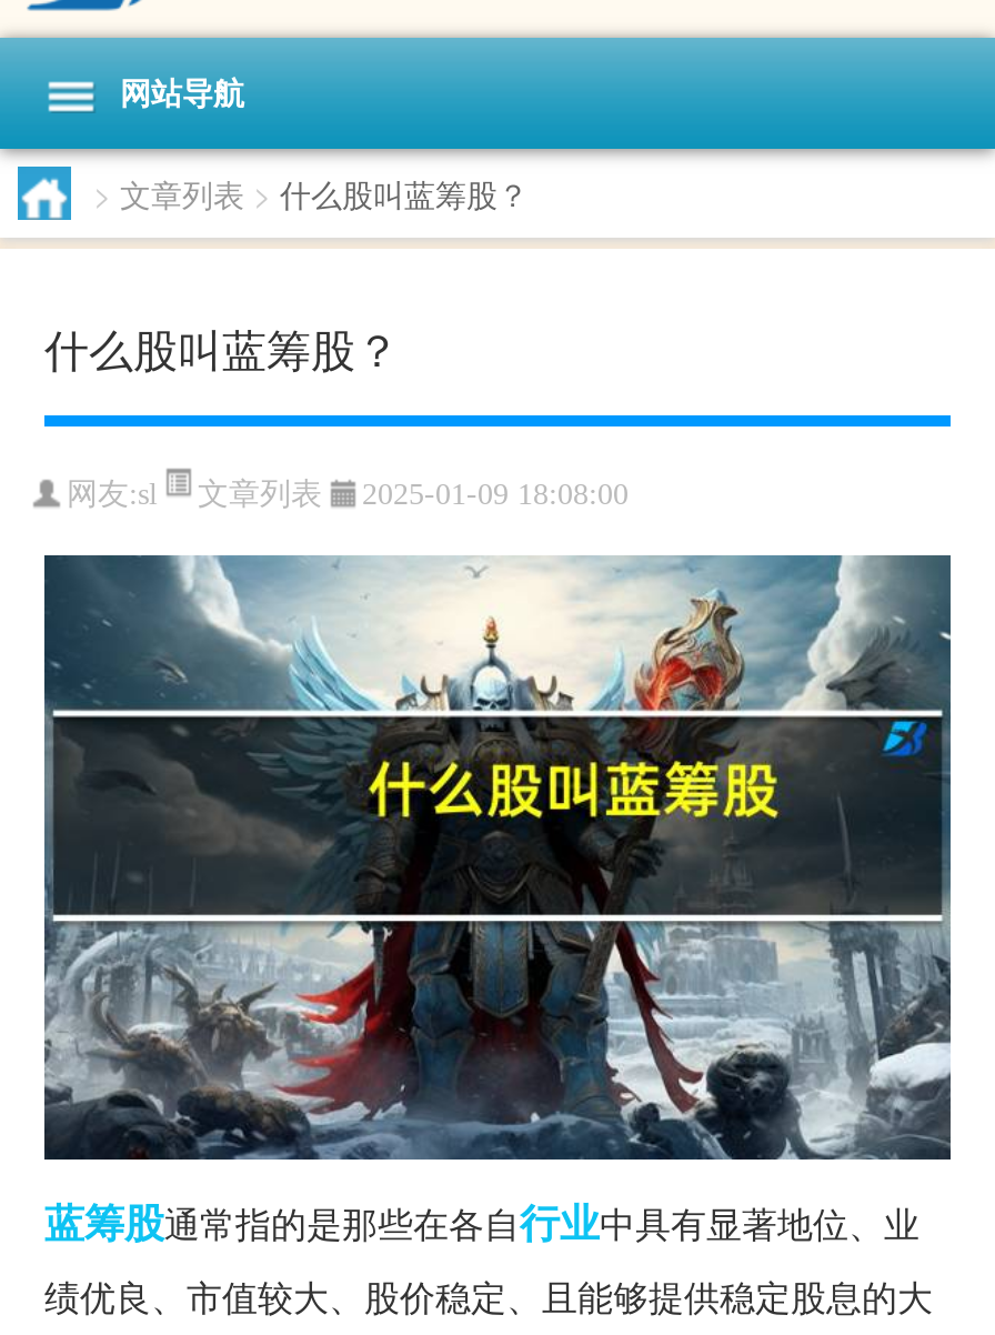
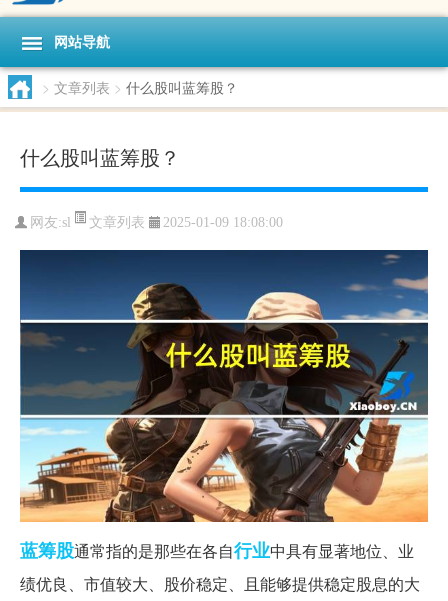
- [image]
+ [image]
